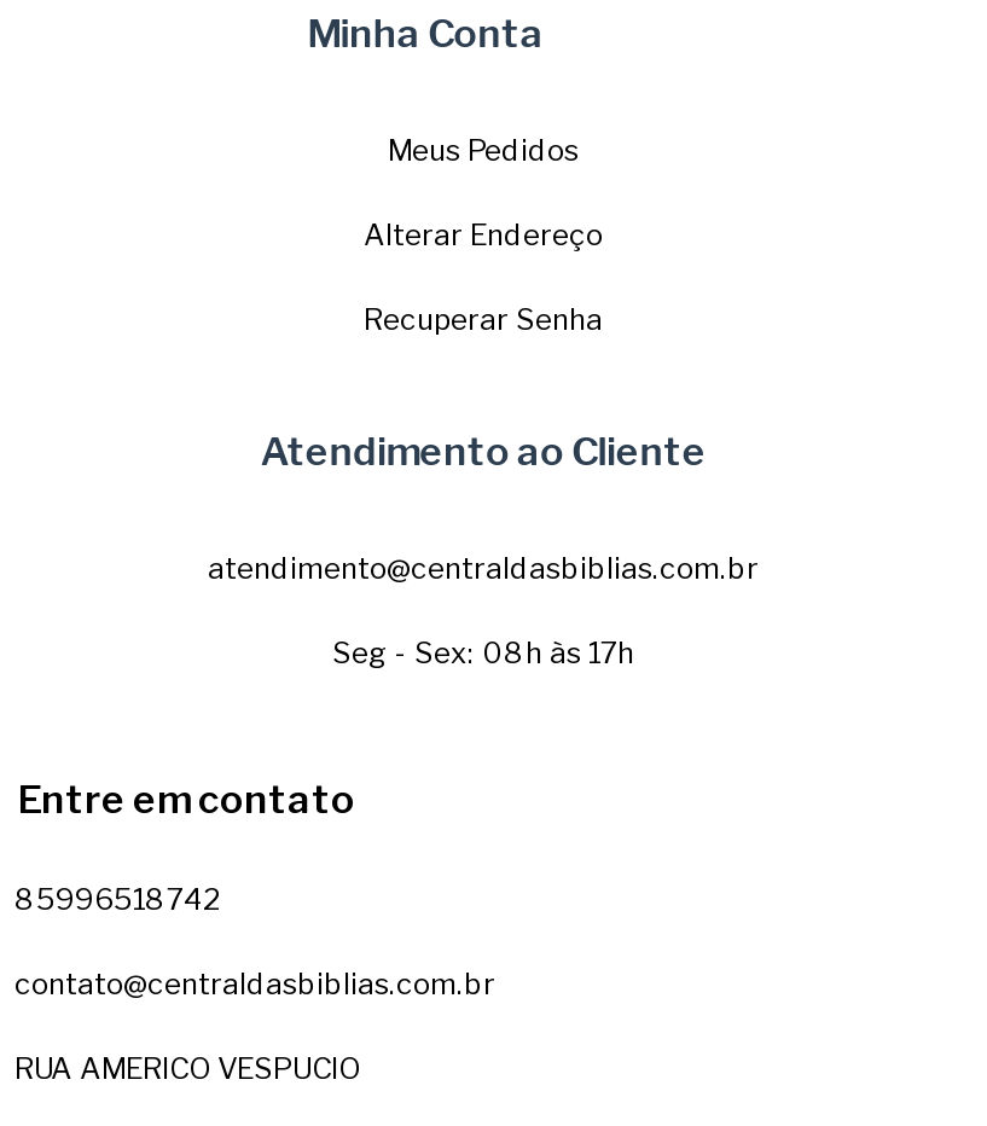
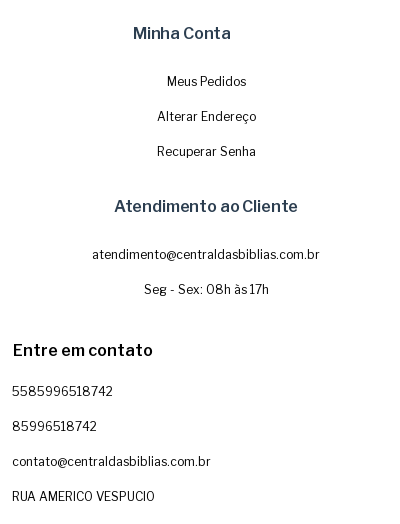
+ 5585996518742
